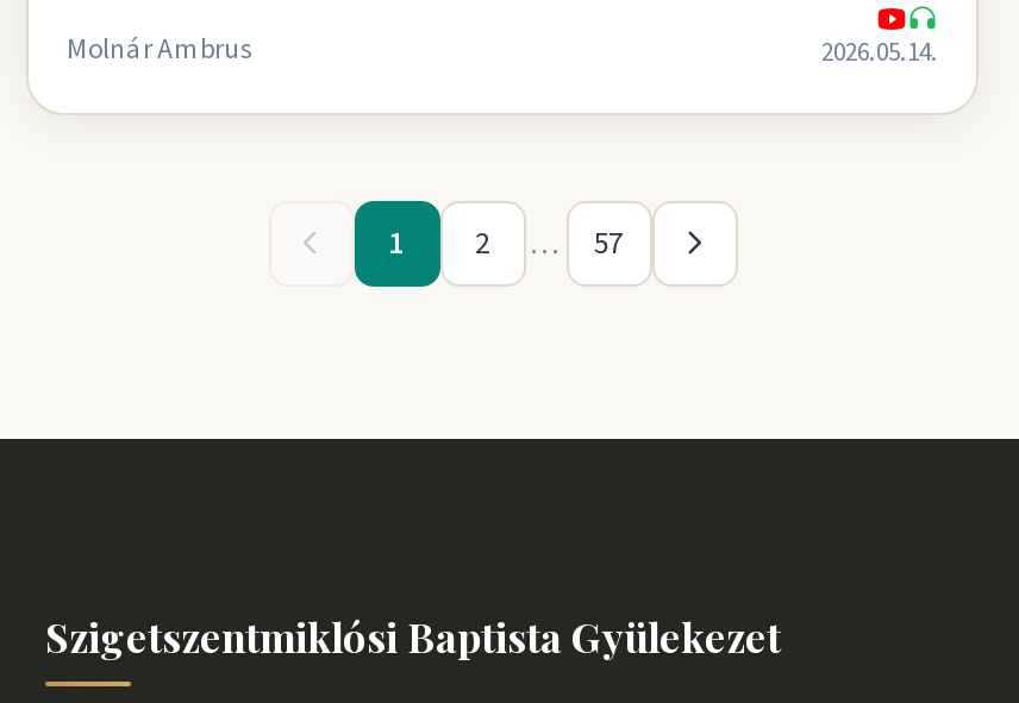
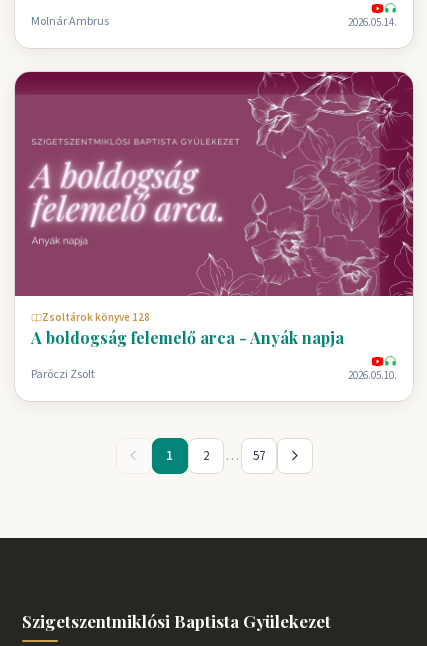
+ [image]
+ Zsoltárok könyve 128
+ A boldogság felemelő arca - Anyák napja
+ Paróczi Zsolt
+ 2026.05.10.
